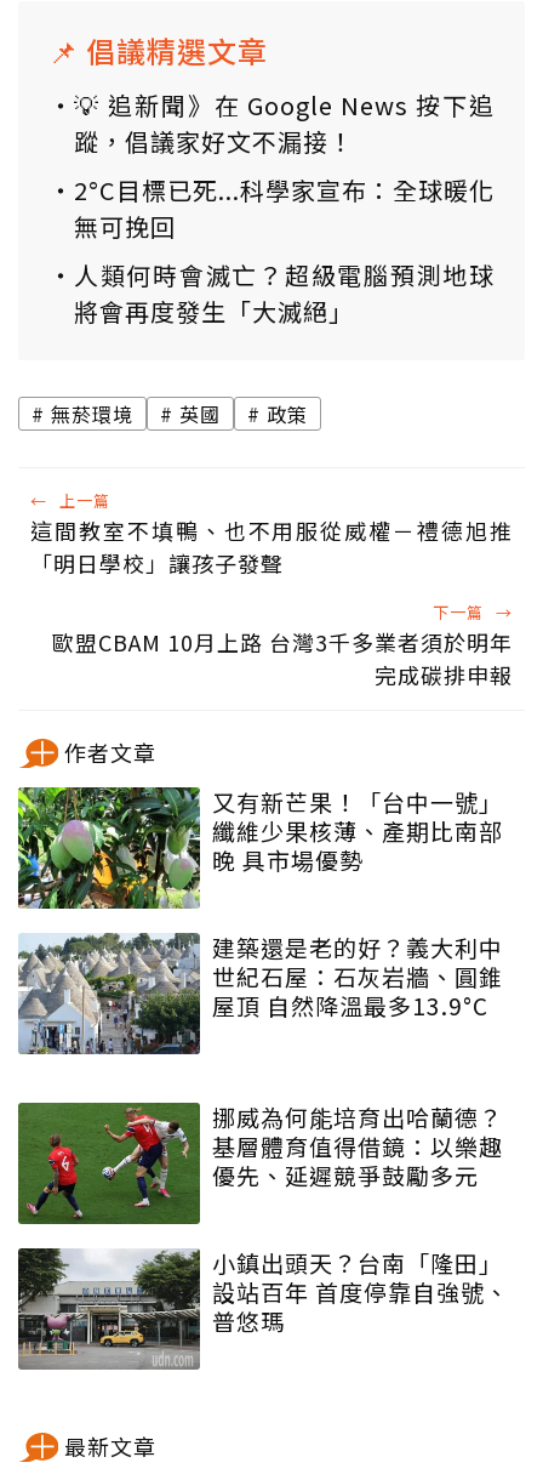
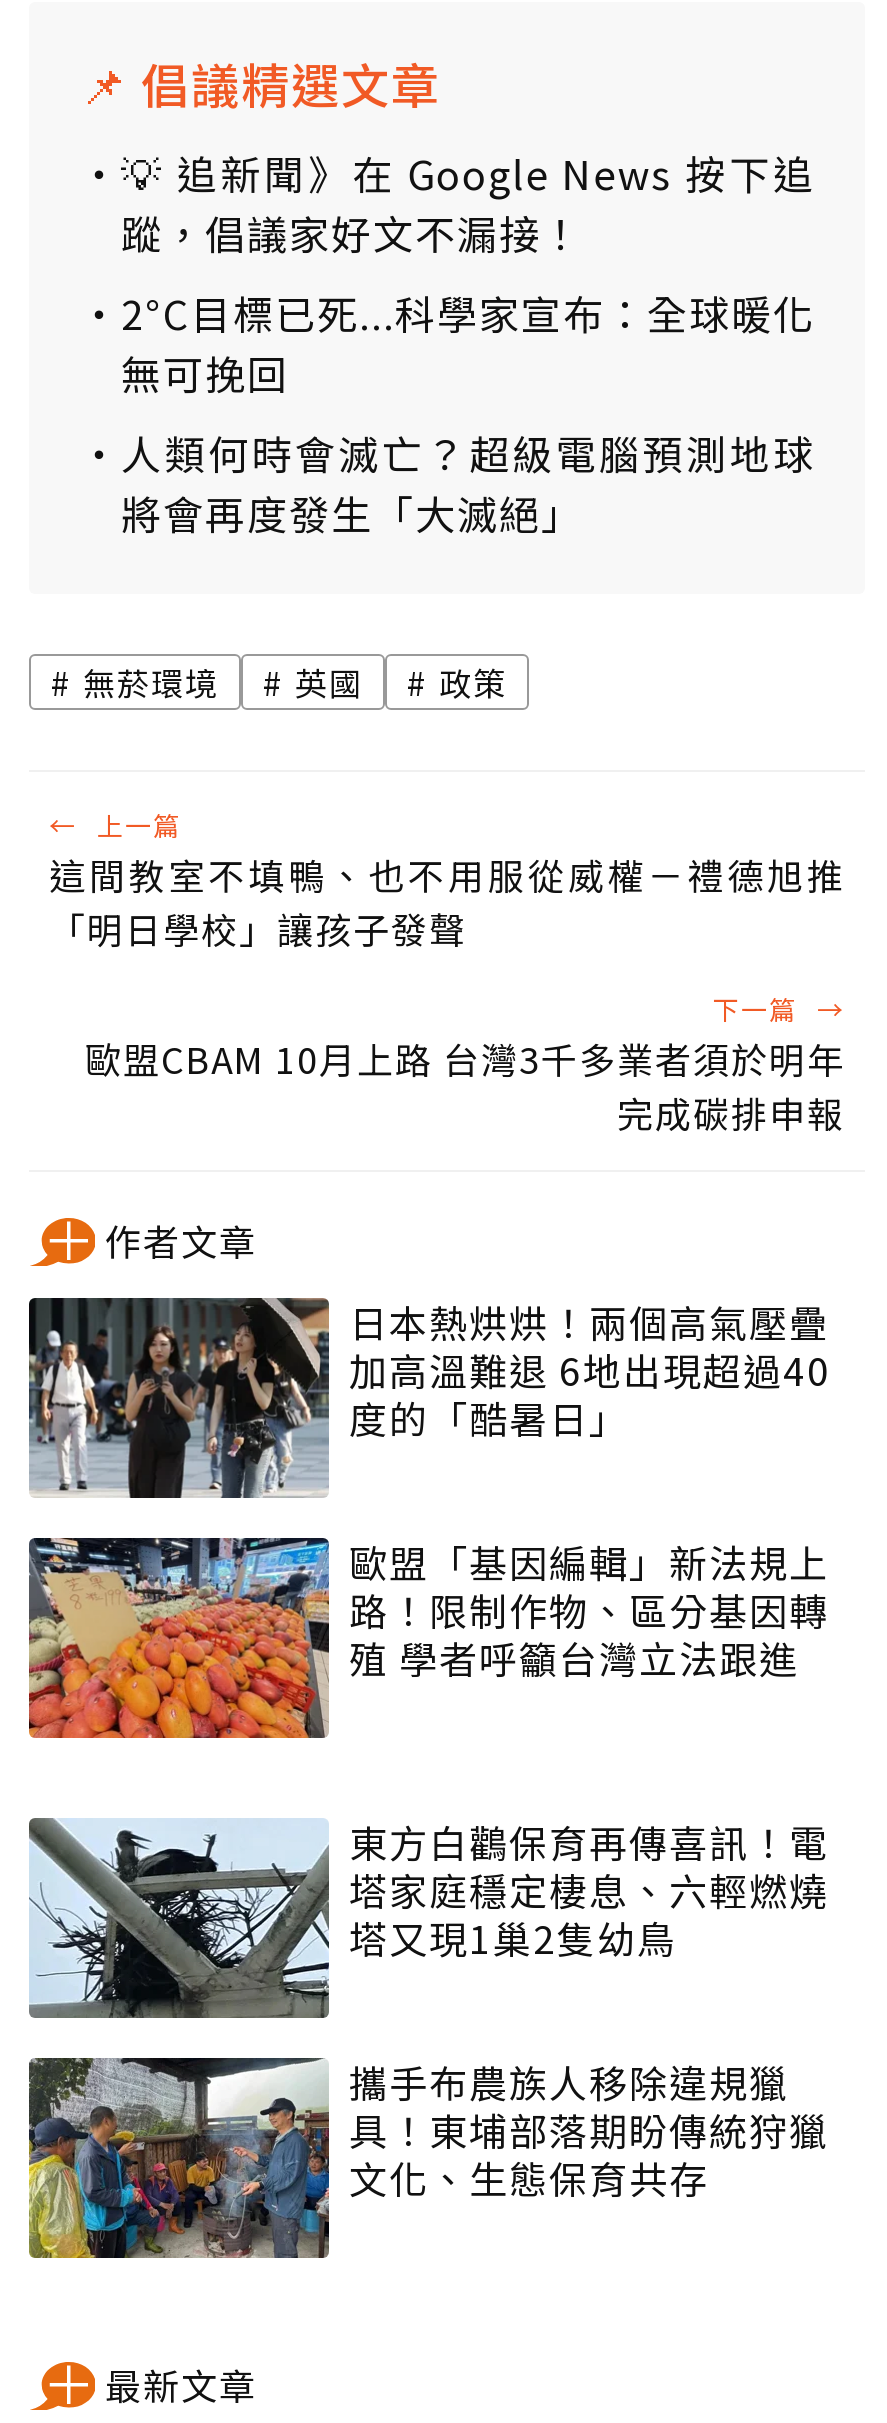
- [image]
- 又有新芒果！「台中一號」
- 纖維少果核薄、產期比南部
- 晚 具市場優勢
+ [image]
+ 日本熱烘烘！兩個高氣壓疊
+ 加高溫難退 6地出現超過40
+ 度的「酷暑日」

- [image]
- 建築還是老的好？義大利中
- 世紀石屋：石灰岩牆、圓錐
- 屋頂 自然降溫最多13.9°C
+ [image]
+ 歐盟「基因編輯」新法規上
+ 路！限制作物、區分基因轉
+ 殖 學者呼籲台灣立法跟進

- [image]
- 挪威為何能培育出哈蘭德？
- 基層體育值得借鏡：以樂趣
- 優先、延遲競爭鼓勵多元
+ [image]
+ 東方白鸛保育再傳喜訊！電
+ 塔家庭穩定棲息、六輕燃燒
+ 塔又現1巢2隻幼鳥

- [image]
- 小鎮出頭天？台南「隆田」
- 設站百年 首度停靠自強號、
- 普悠瑪
+ [image]
+ 攜手布農族人移除違規獵
+ 具！東埔部落期盼傳統狩獵
+ 文化、生態保育共存
